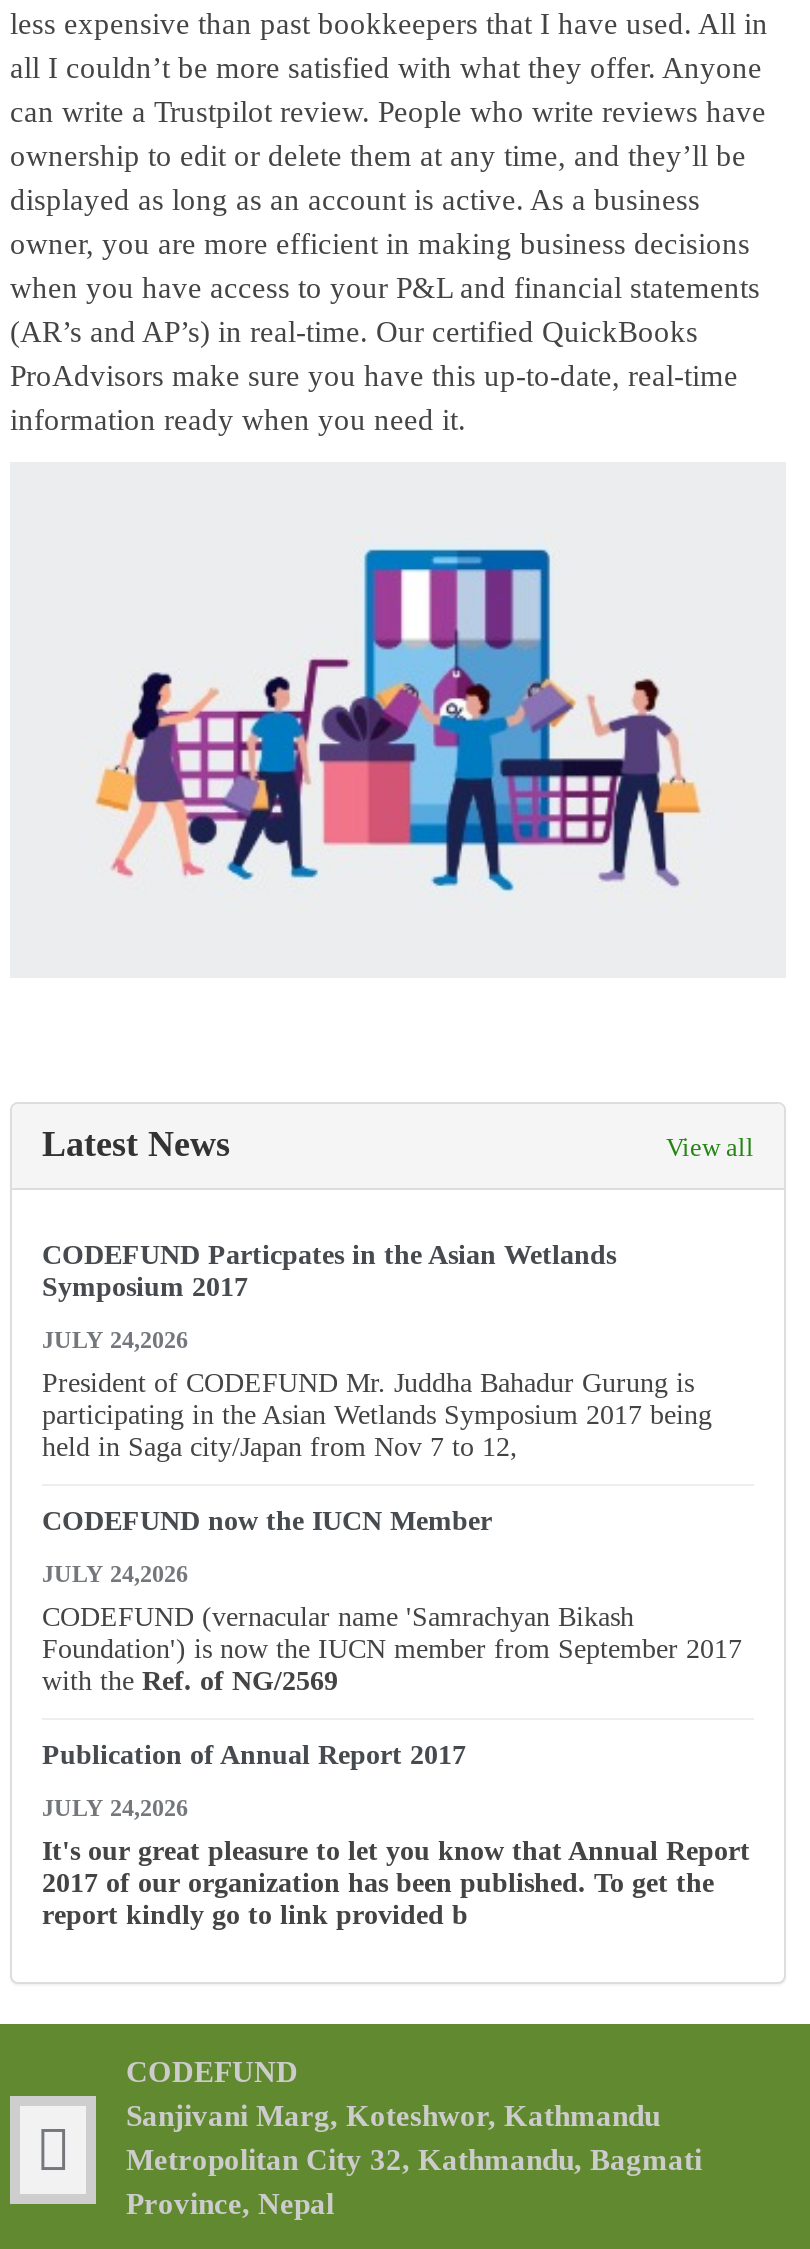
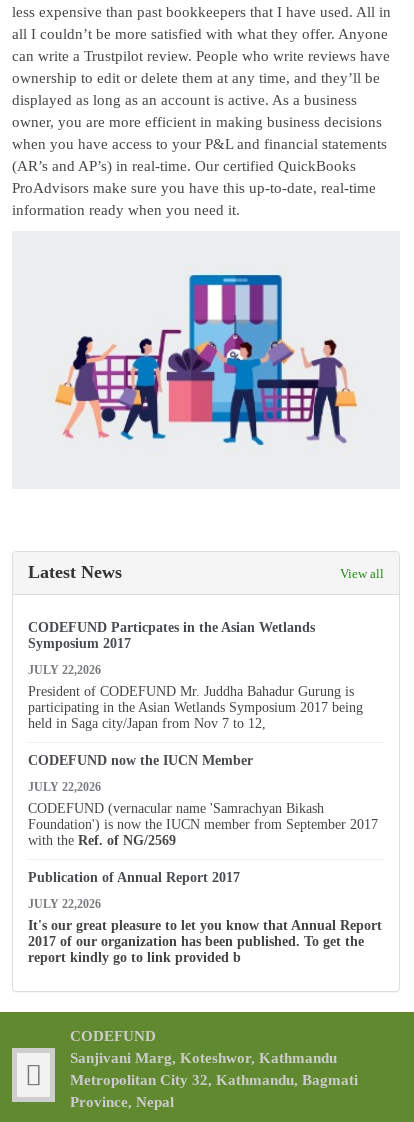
- JULY 24,2026
+ JULY 22,2026

- JULY 24,2026
+ JULY 22,2026

- JULY 24,2026
+ JULY 22,2026
